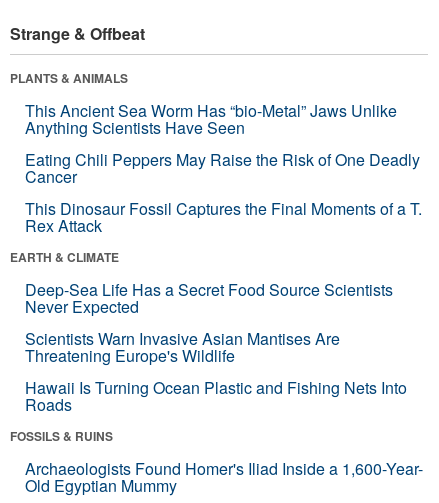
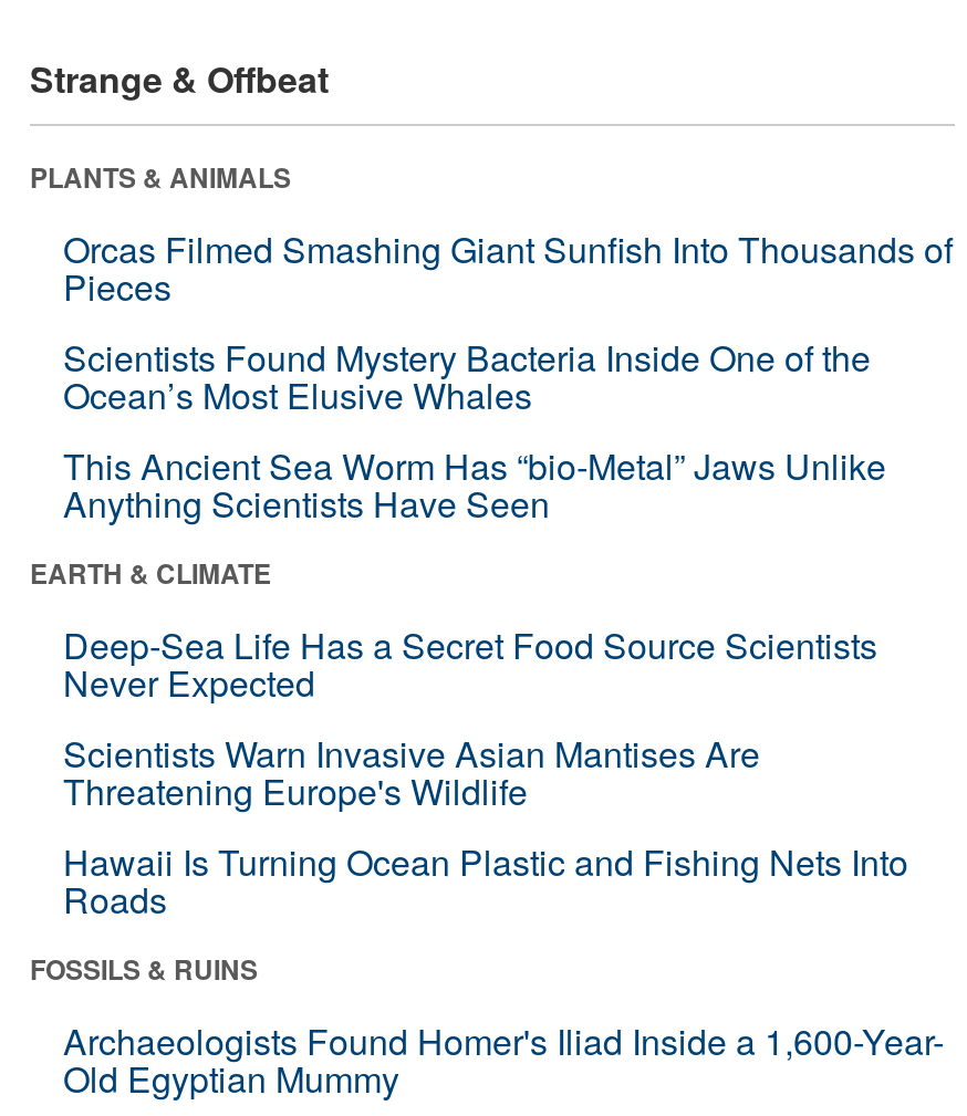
+ Orcas Filmed Smashing Giant Sunfish Into Thousands of
+ Pieces
+ Scientists Found Mystery Bacteria Inside One of the
+ Ocean’s Most Elusive Whales

moved down: This Ancient Sea Worm Has “bio-Metal” Jaws Unlike | Anything Scientists Have Seen

- Eating Chili Peppers May Raise the Risk of One Deadly
- Cancer
- This Dinosaur Fossil Captures the Final Moments of a T.
- Rex Attack
